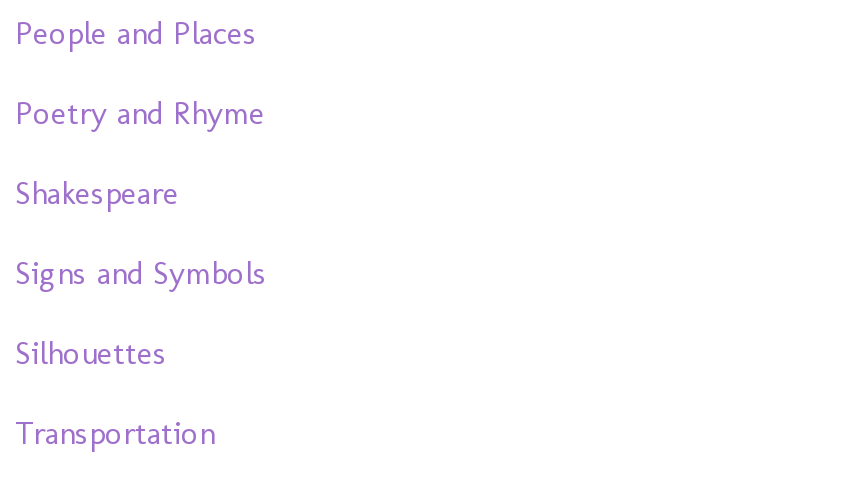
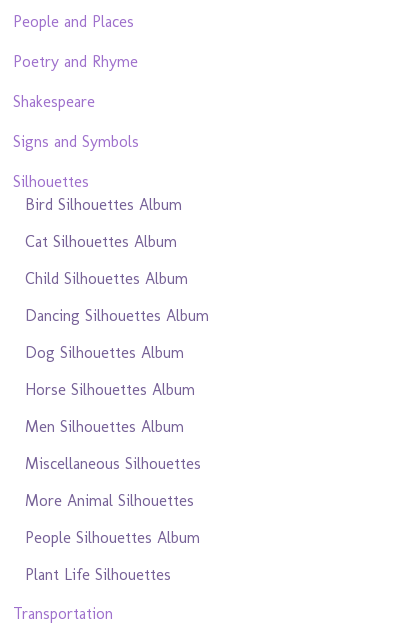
+ Bird Silhouettes Album
+ Cat Silhouettes Album
+ Child Silhouettes Album
+ Dancing Silhouettes Album
+ Dog Silhouettes Album
+ Horse Silhouettes Album
+ Men Silhouettes Album
+ Miscellaneous Silhouettes
+ More Animal Silhouettes
+ People Silhouettes Album
+ Plant Life Silhouettes
